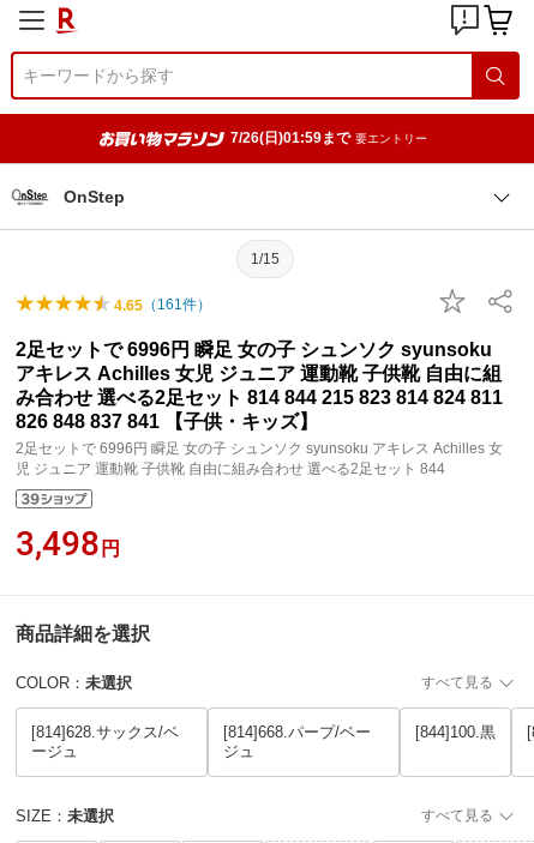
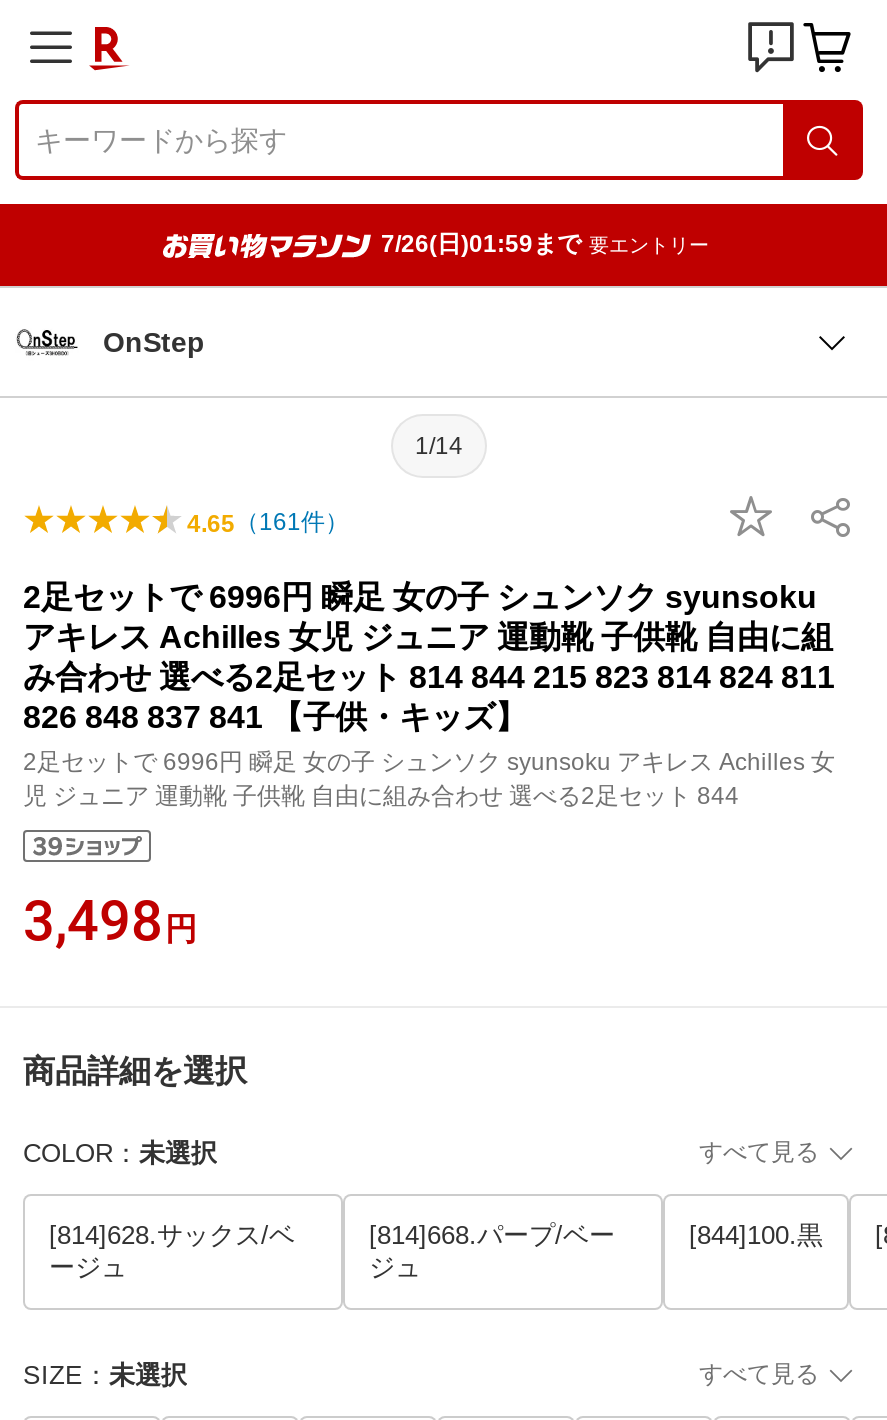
- 1/15
+ 1/14
